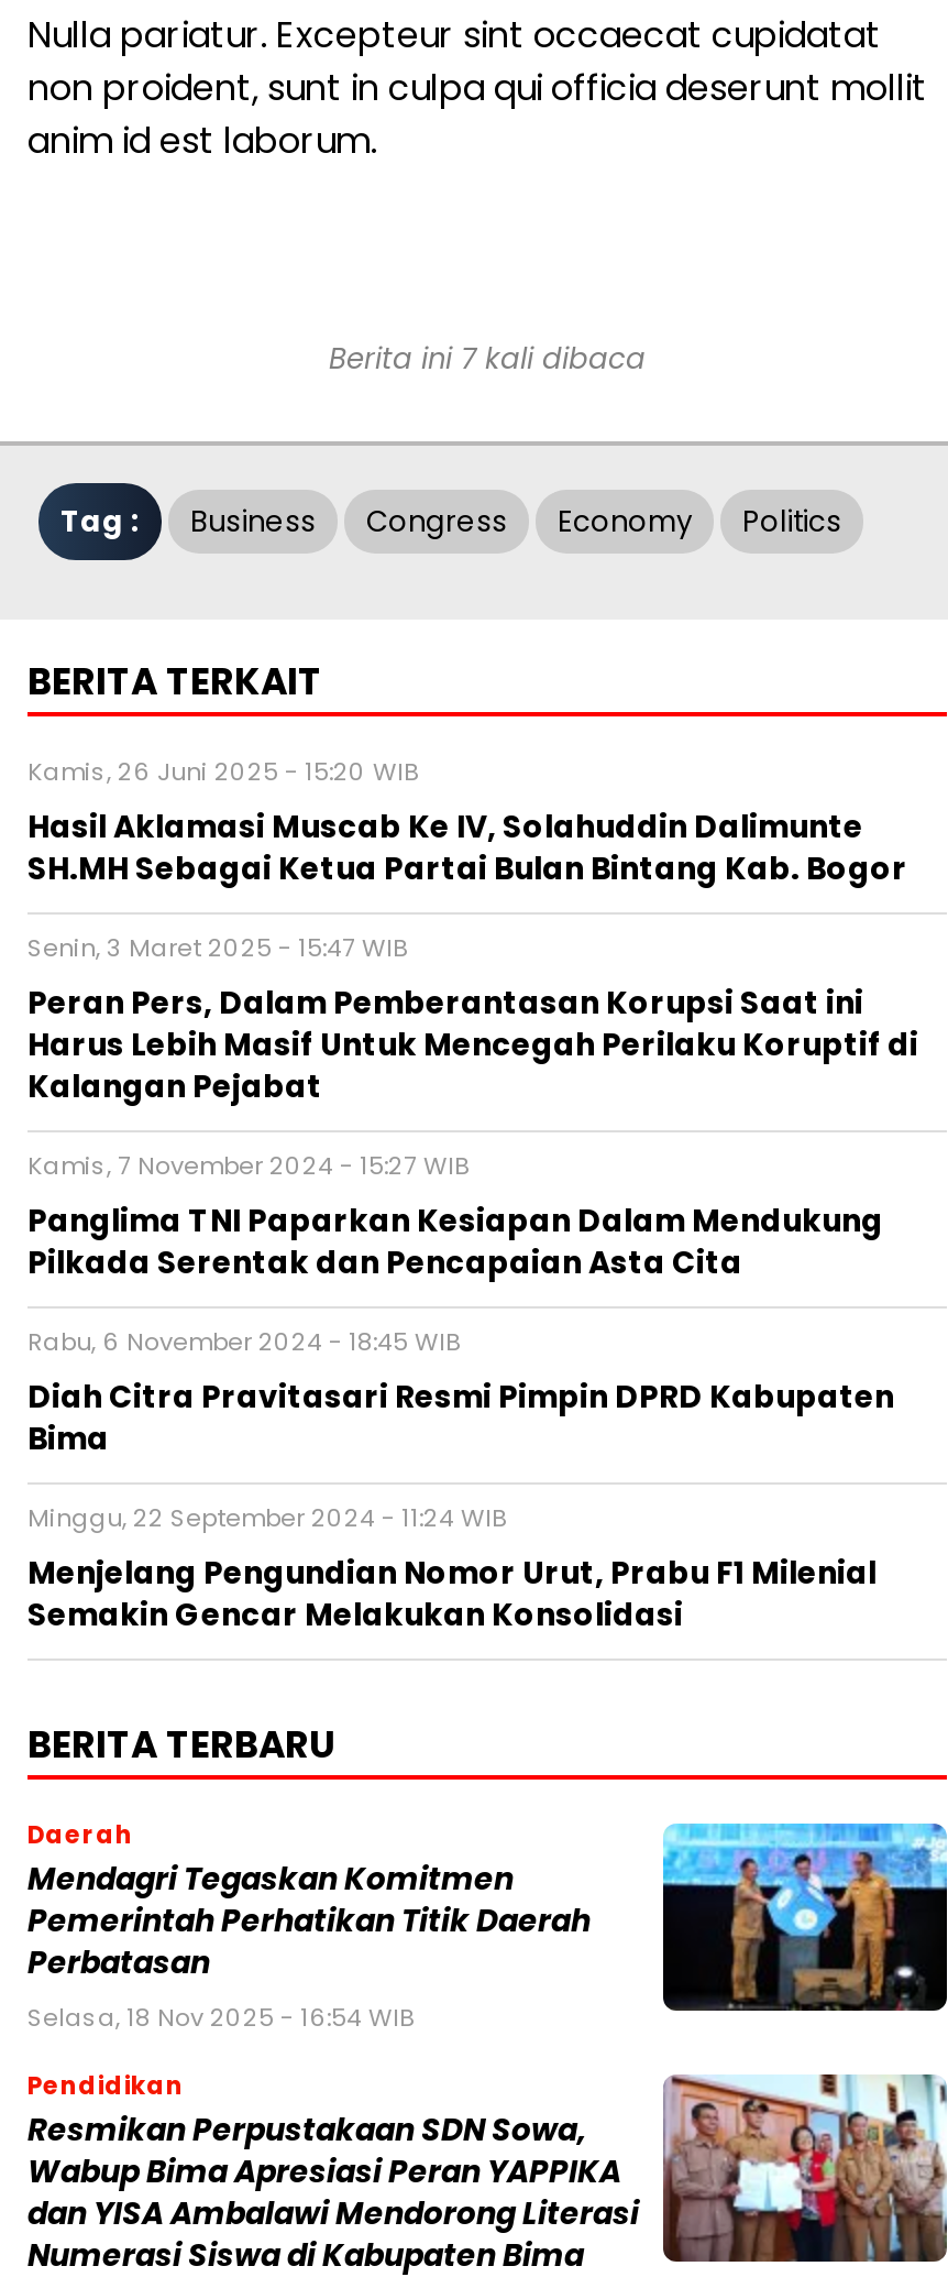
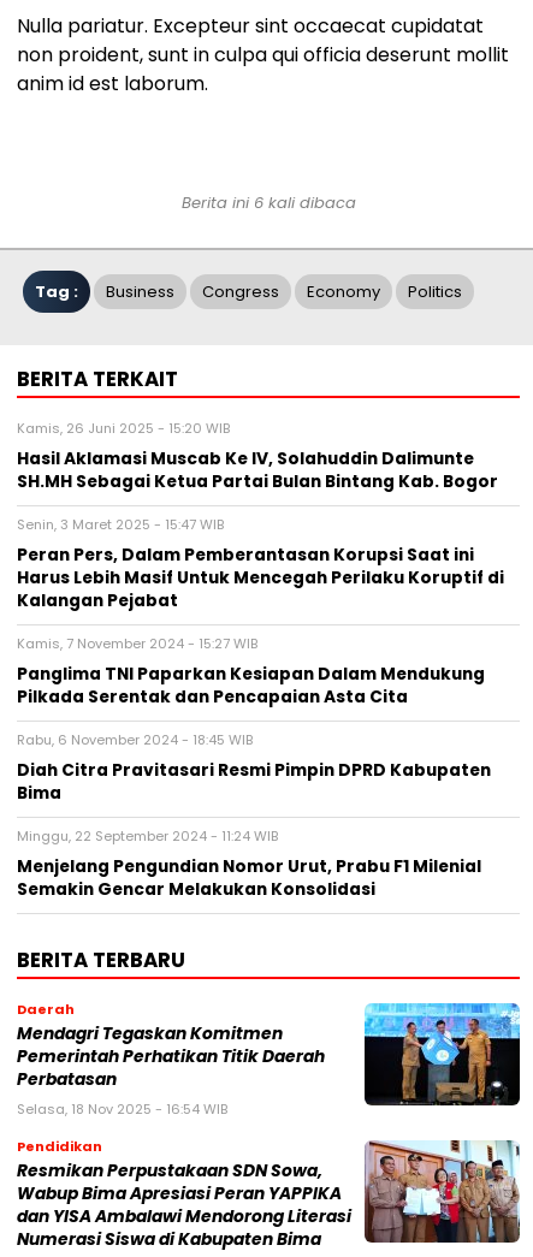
- Berita ini 7 kali dibaca
+ Berita ini 6 kali dibaca
